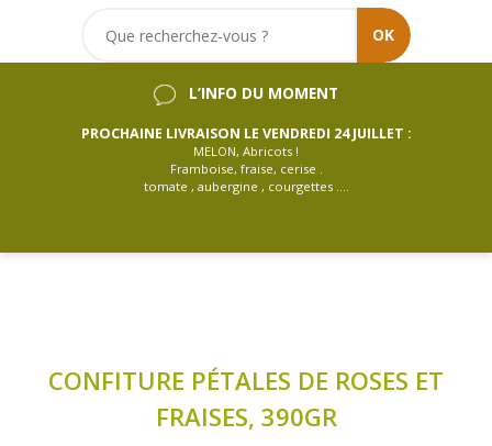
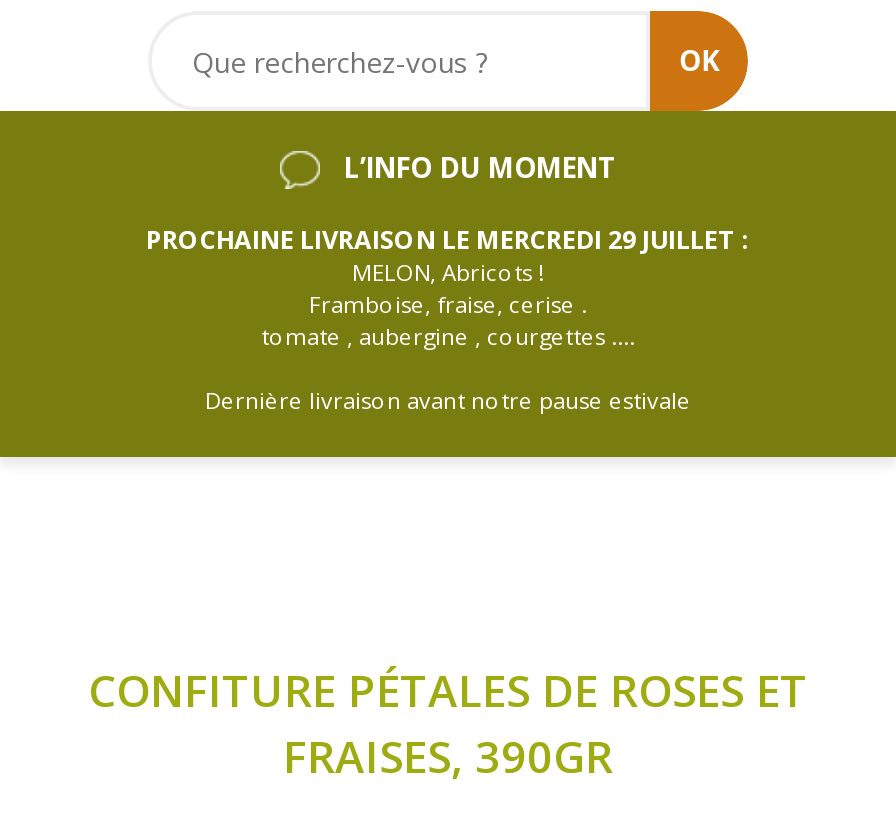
- PROCHAINE LIVRAISON LE VENDREDI 24 JUILLET :
+ PROCHAINE LIVRAISON LE MERCREDI 29 JUILLET :

+ Dernière livraison avant notre pause estivale
